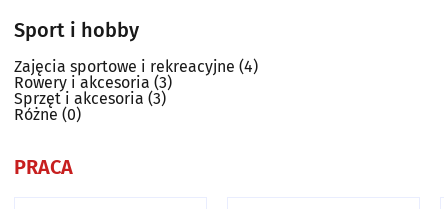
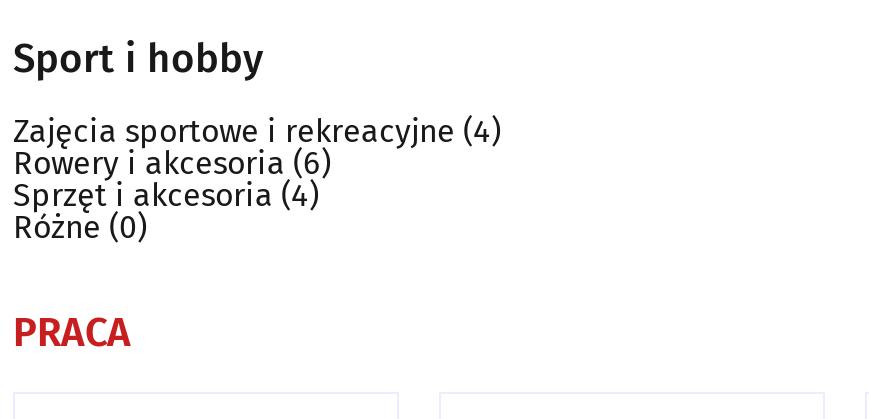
- Rowery i akcesoria(3)
+ Rowery i akcesoria(6)

- Sprzęt i akcesoria(3)
+ Sprzęt i akcesoria(4)
